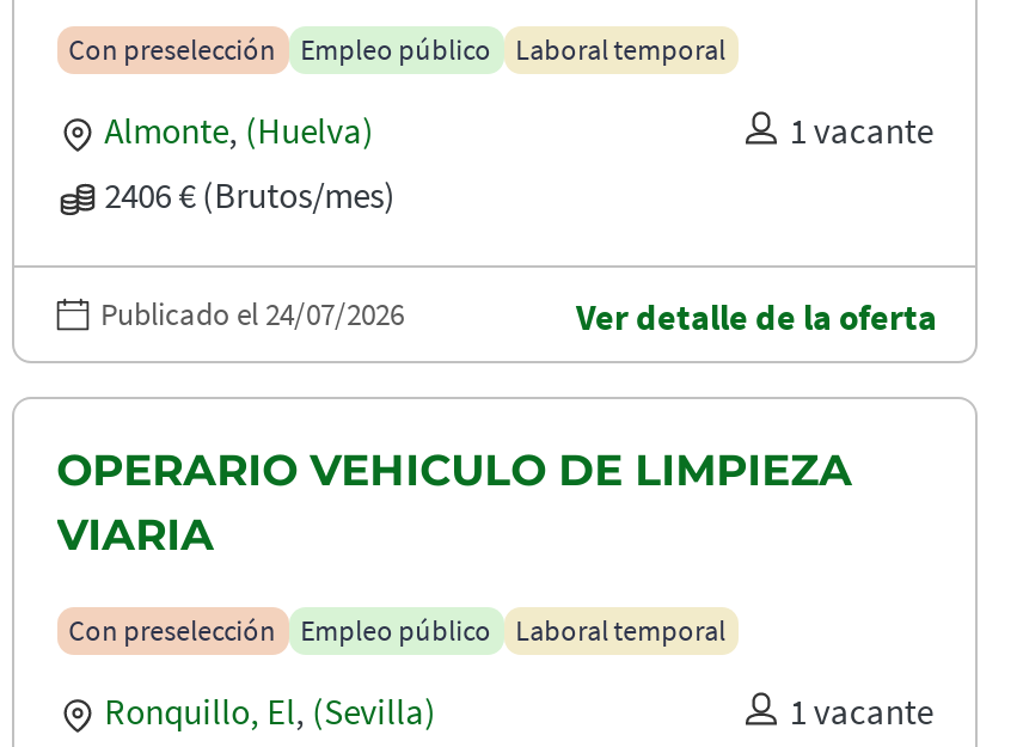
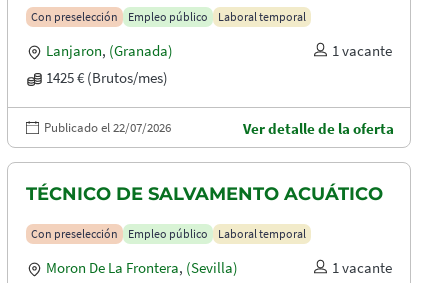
- Almonte, (Huelva)
+ Lanjaron, (Granada)

- 2406 € (Brutos/mes)
+ 1425 € (Brutos/mes)

- Publicado el 24/07/2026
+ Publicado el 22/07/2026

- OPERARIO VEHICULO DE LIMPIEZA
- VIARIA
+ TÉCNICO DE SALVAMENTO ACUÁTICO

- Ronquillo, El, (Sevilla)
+ Moron De La Frontera, (Sevilla)
